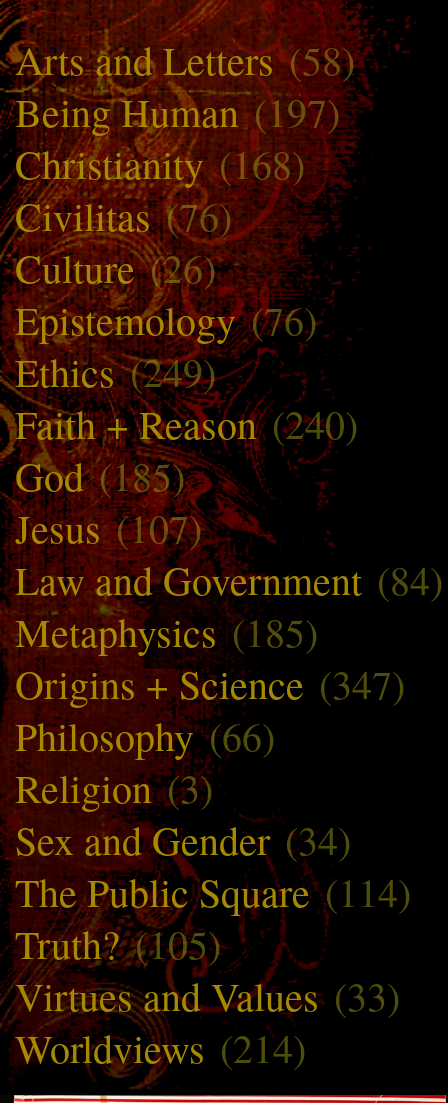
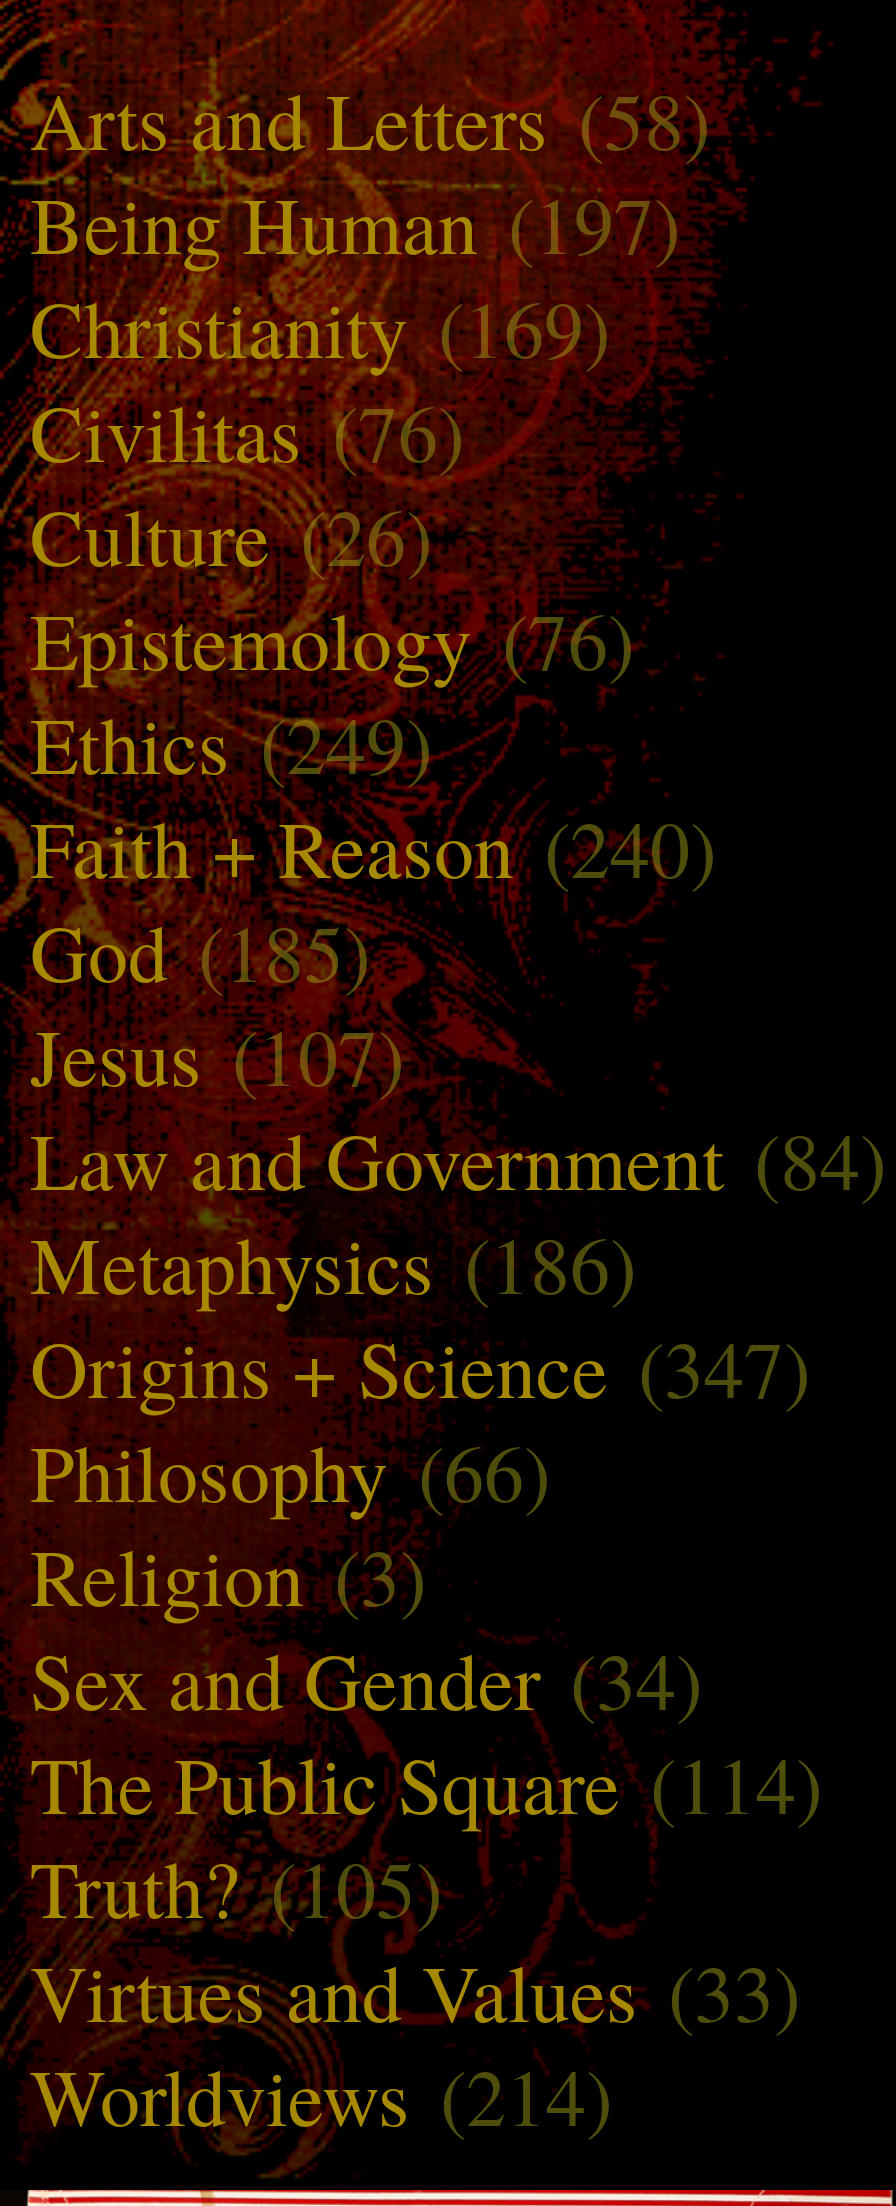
- Christianity (168)
+ Christianity (169)

- Metaphysics (185)
+ Metaphysics (186)
